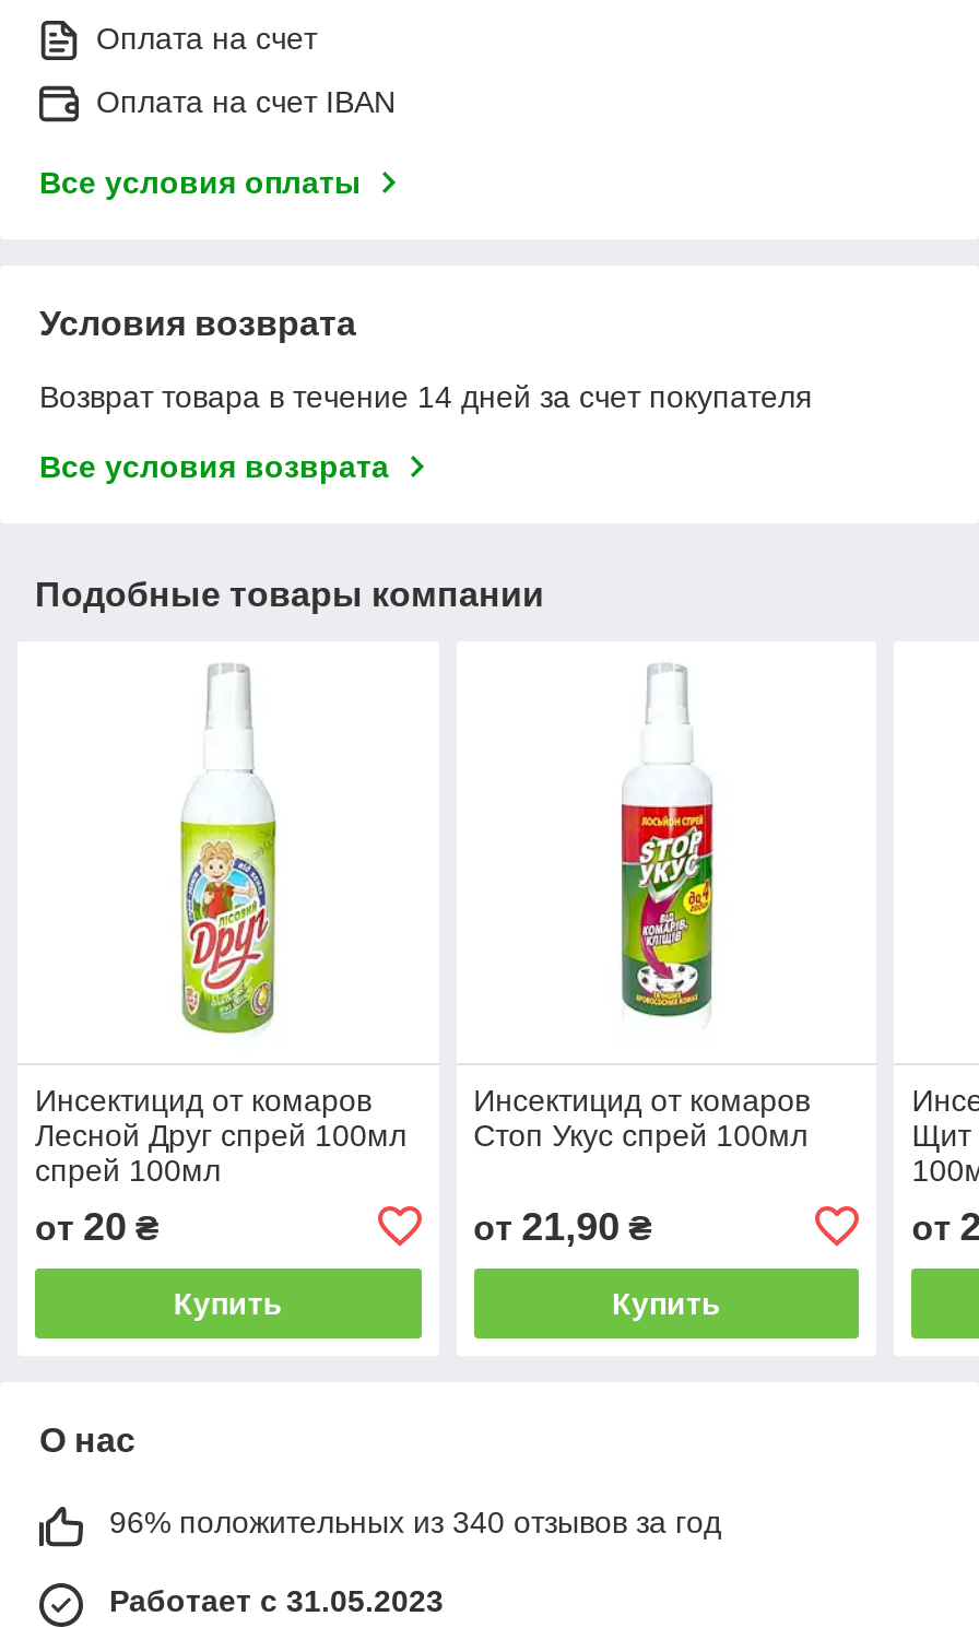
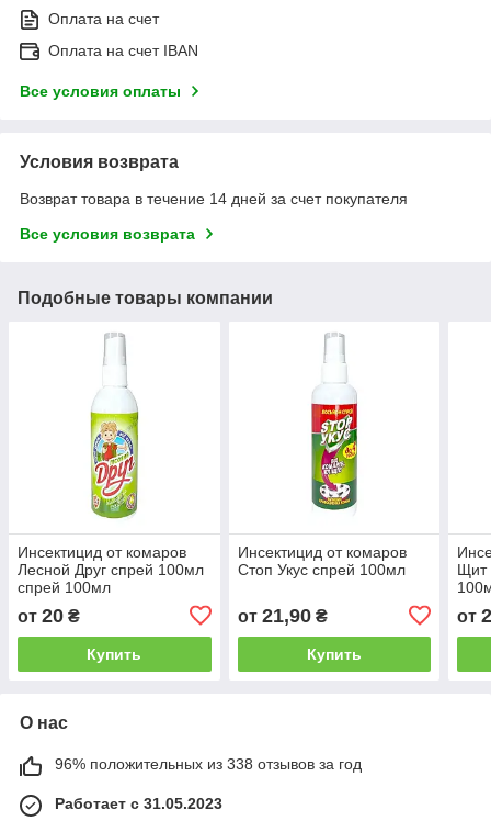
- 96% положительных из 340 отзывов за год
+ 96% положительных из 338 отзывов за год
